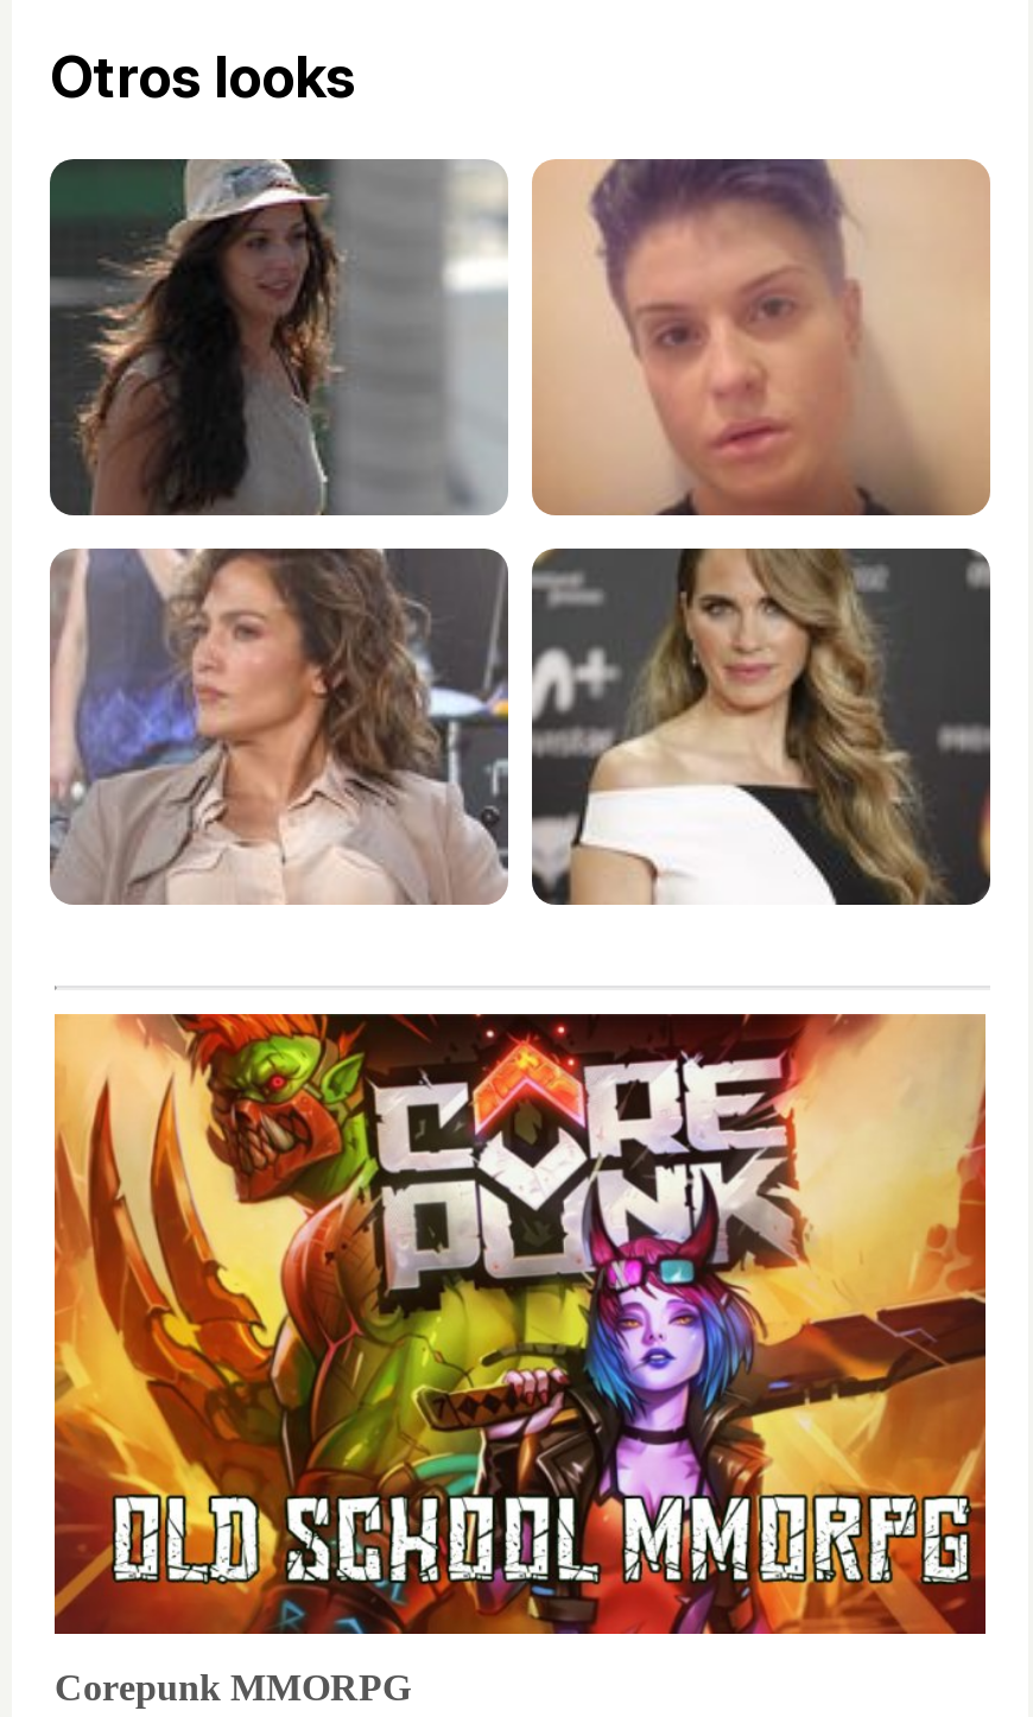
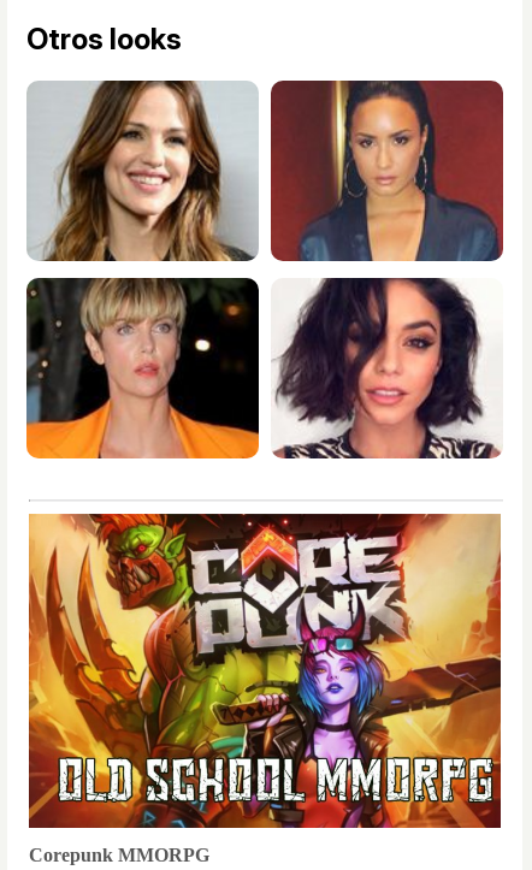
- [image]
+ [image]

- [image]
+ [image]

- [image]
+ [image]

- [image]
+ [image]
